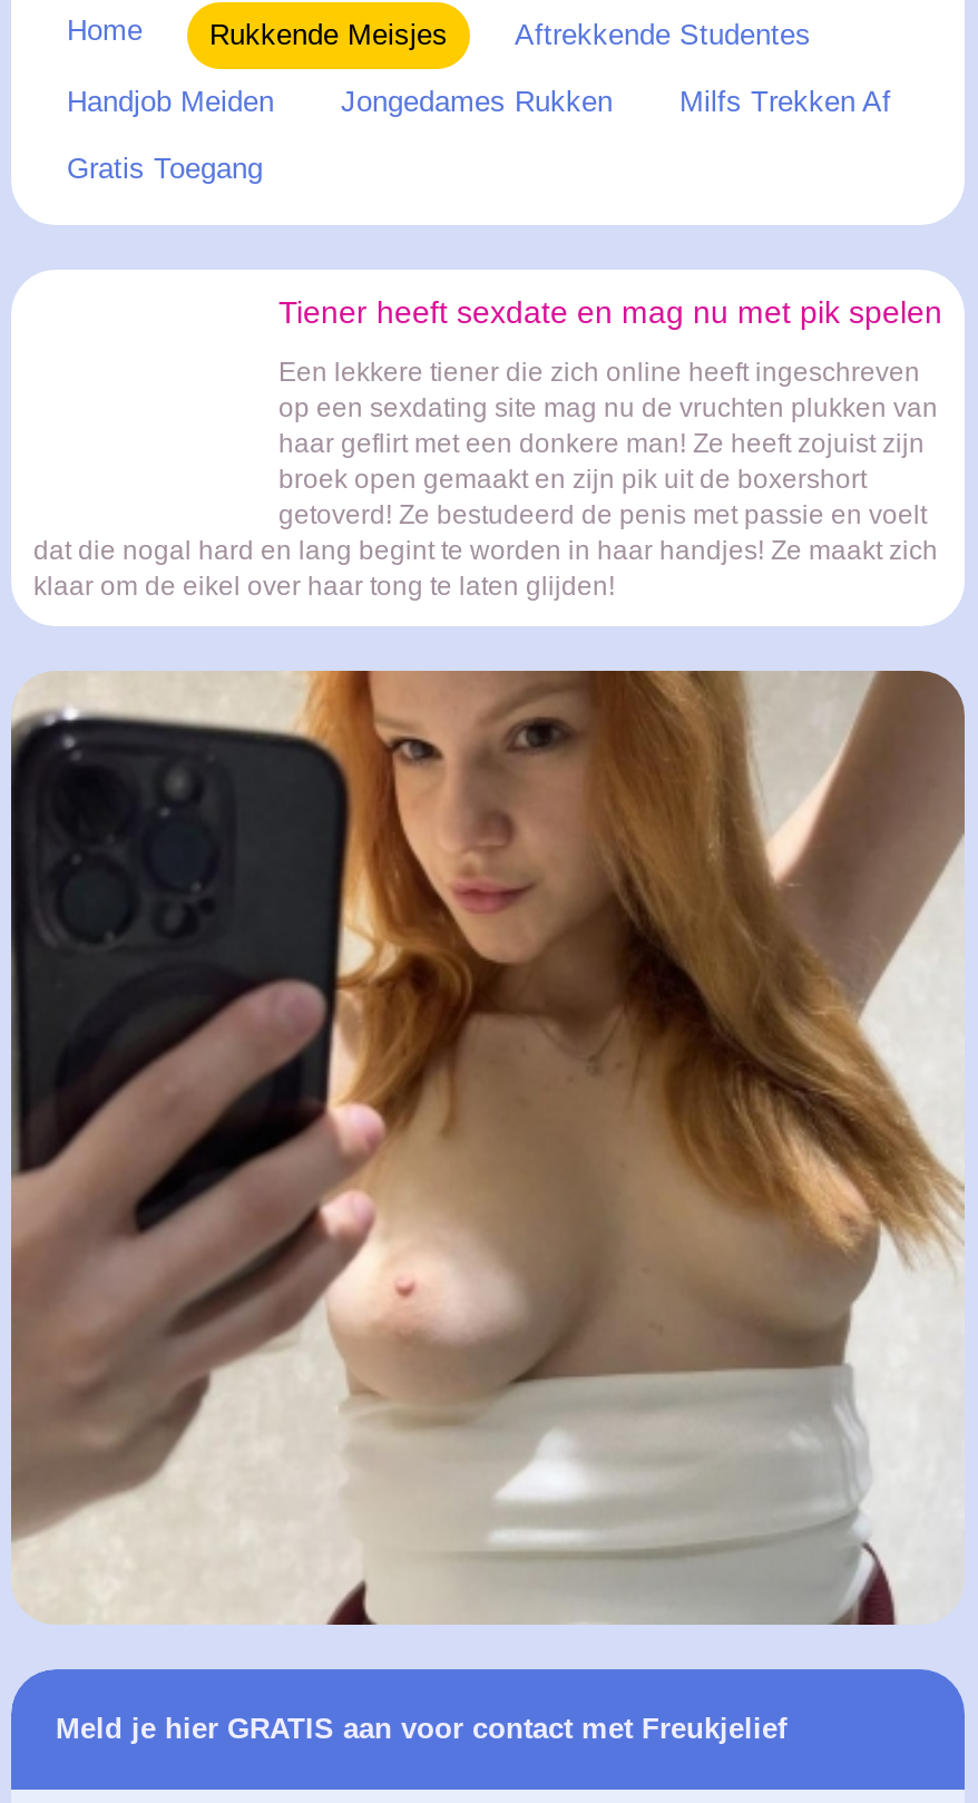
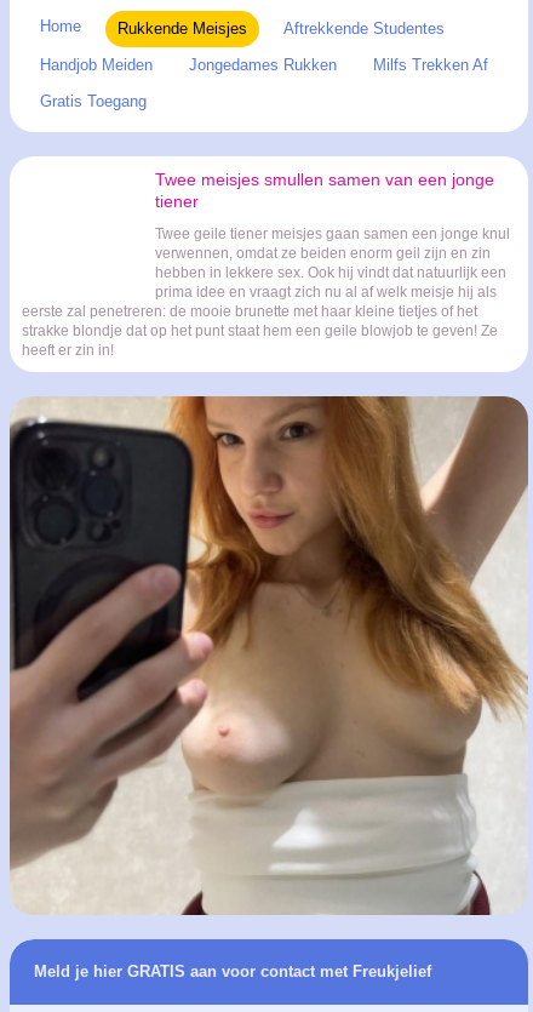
- Tiener heeft sexdate en mag nu met pik spelen
+ Twee meisjes smullen samen van een jonge
+ tiener

- Een lekkere tiener die zich online heeft ingeschreven
- op een sexdating site mag nu de vruchten plukken van
- haar geflirt met een donkere man! Ze heeft zojuist zijn
- broek open gemaakt en zijn pik uit de boxershort
- getoverd! Ze bestudeerd de penis met passie en voelt
- dat die nogal hard en lang begint te worden in haar handjes! Ze maakt zich
- klaar om de eikel over haar tong te laten glijden!
+ Twee geile tiener meisjes gaan samen een jonge knul
+ verwennen, omdat ze beiden enorm geil zijn en zin
+ hebben in lekkere sex. Ook hij vindt dat natuurlijk een
+ prima idee en vraagt zich nu al af welk meisje hij als
+ eerste zal penetreren: de mooie brunette met haar kleine tietjes of het
+ strakke blondje dat op het punt staat hem een geile blowjob te geven! Ze
+ heeft er zin in!
